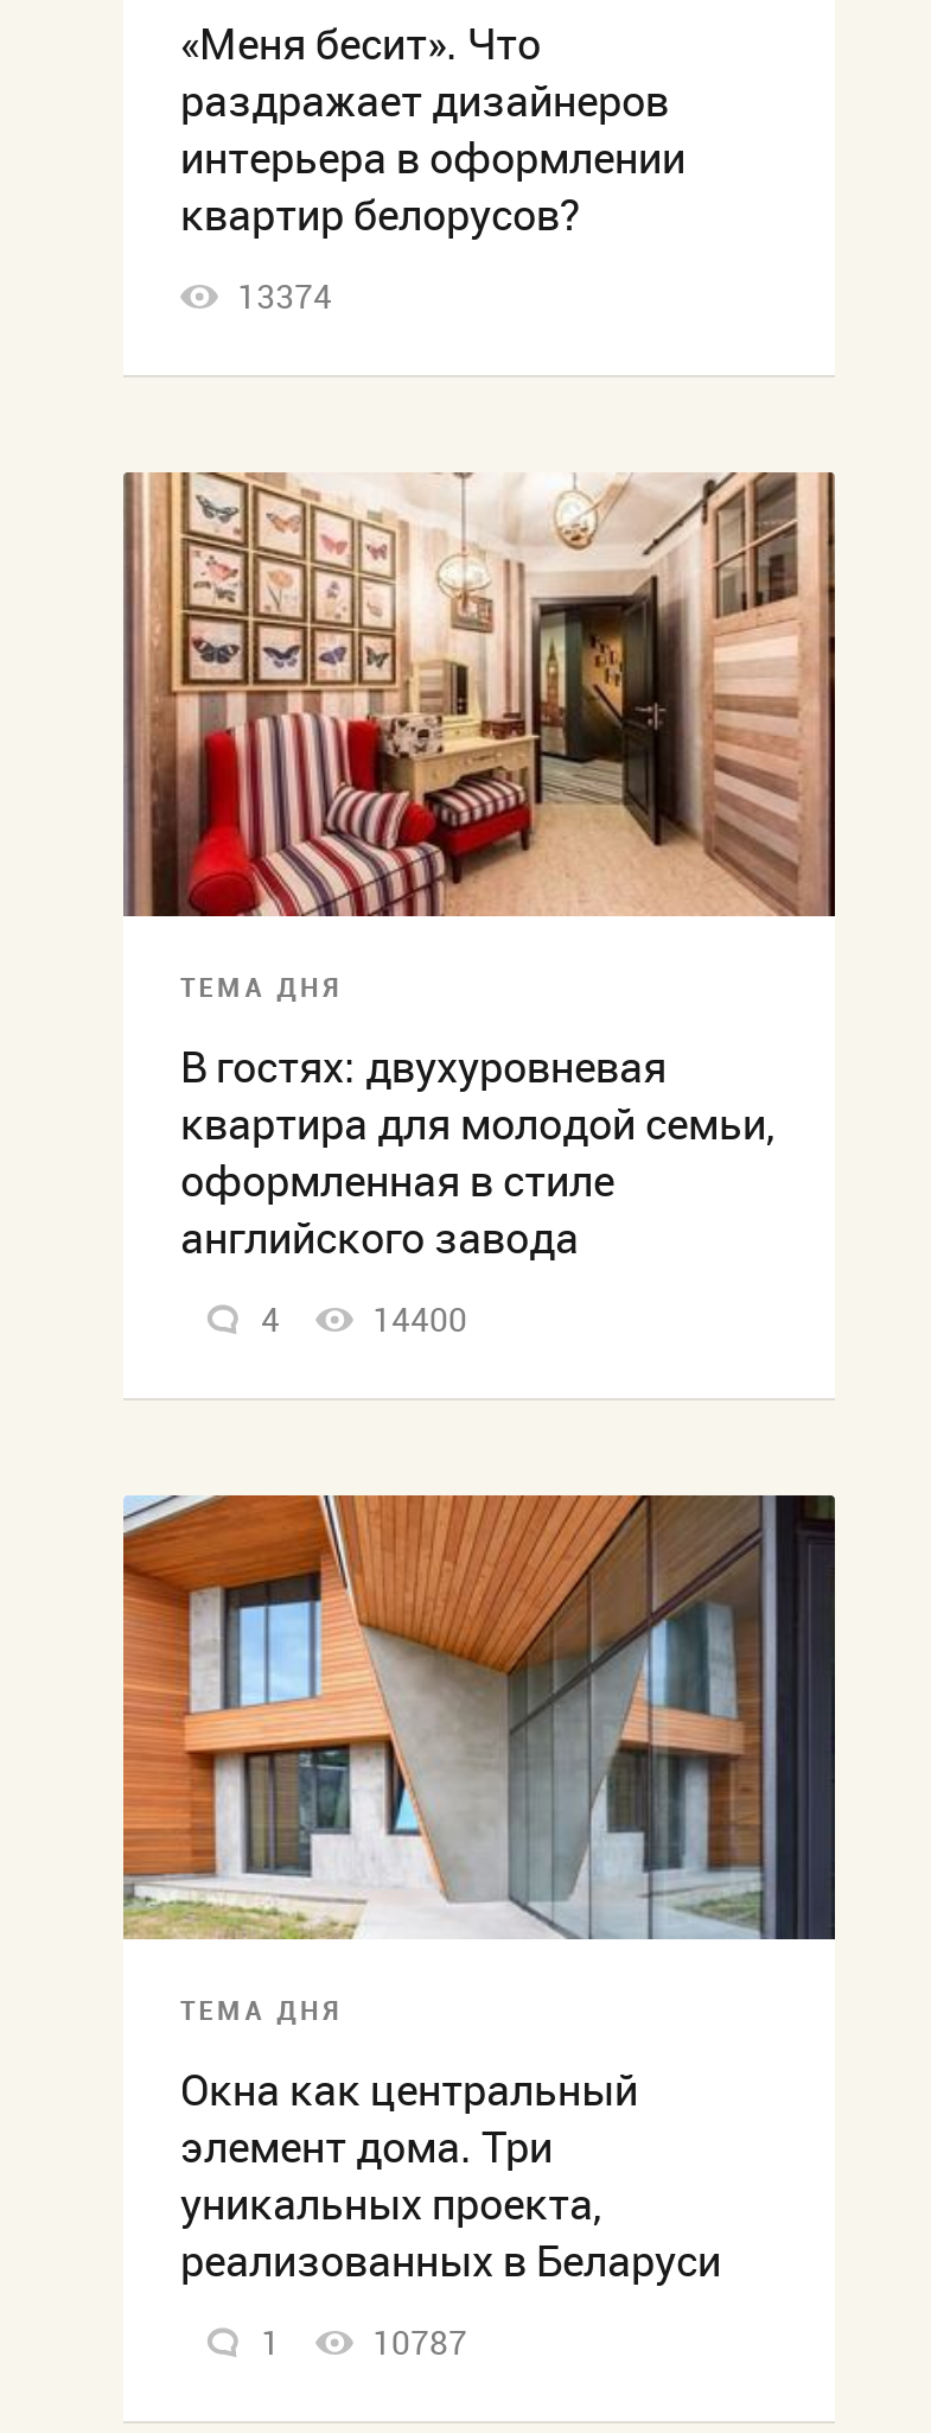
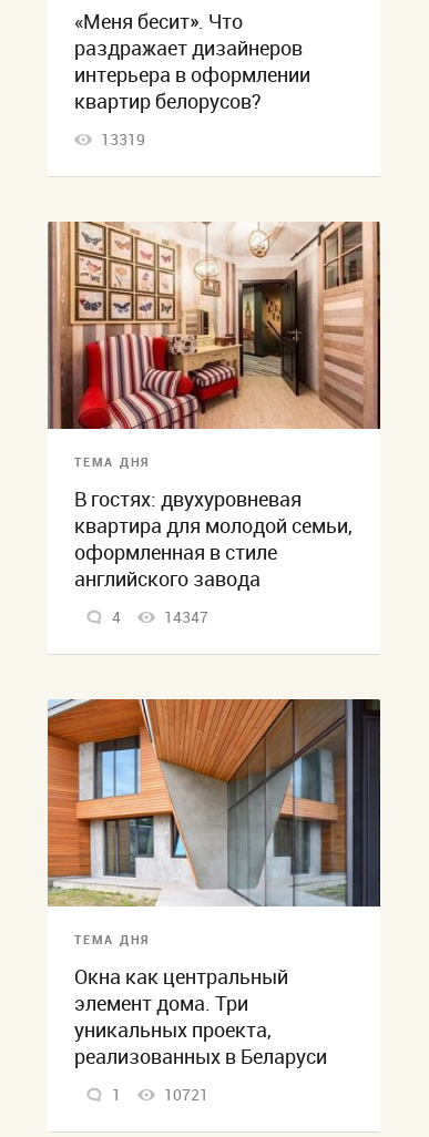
- 13374
+ 13319

- 14400
+ 14347

- 10787
+ 10721
